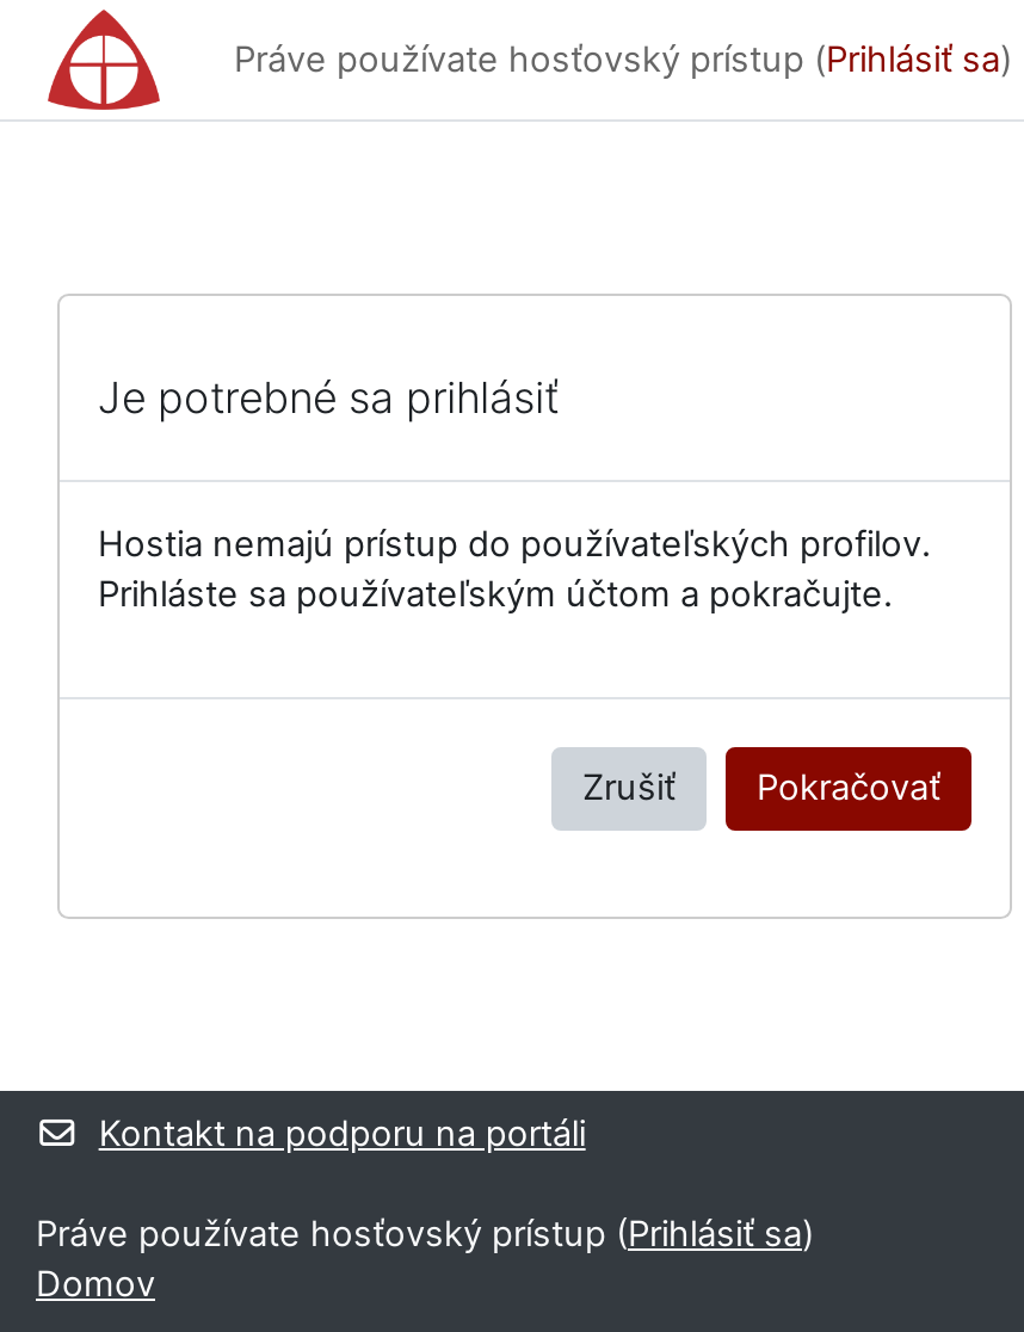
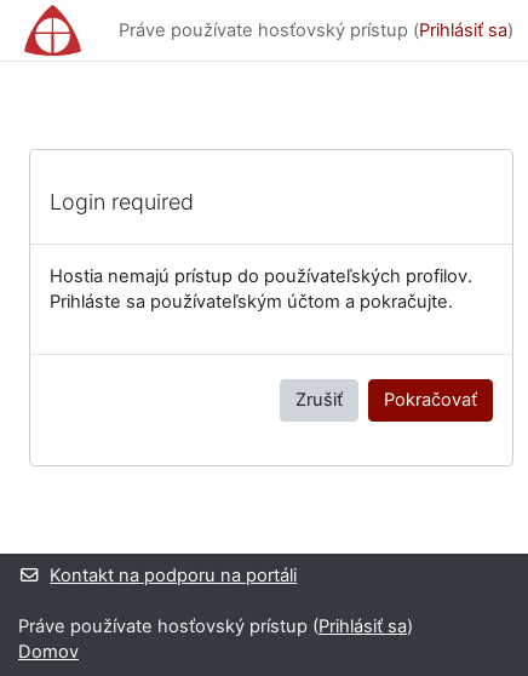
- Je potrebné sa prihlásiť
+ Login required
